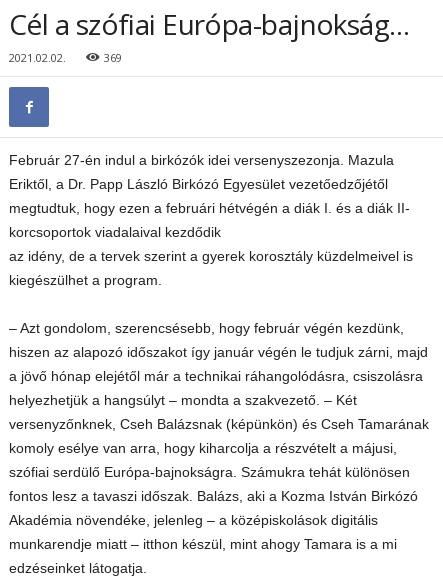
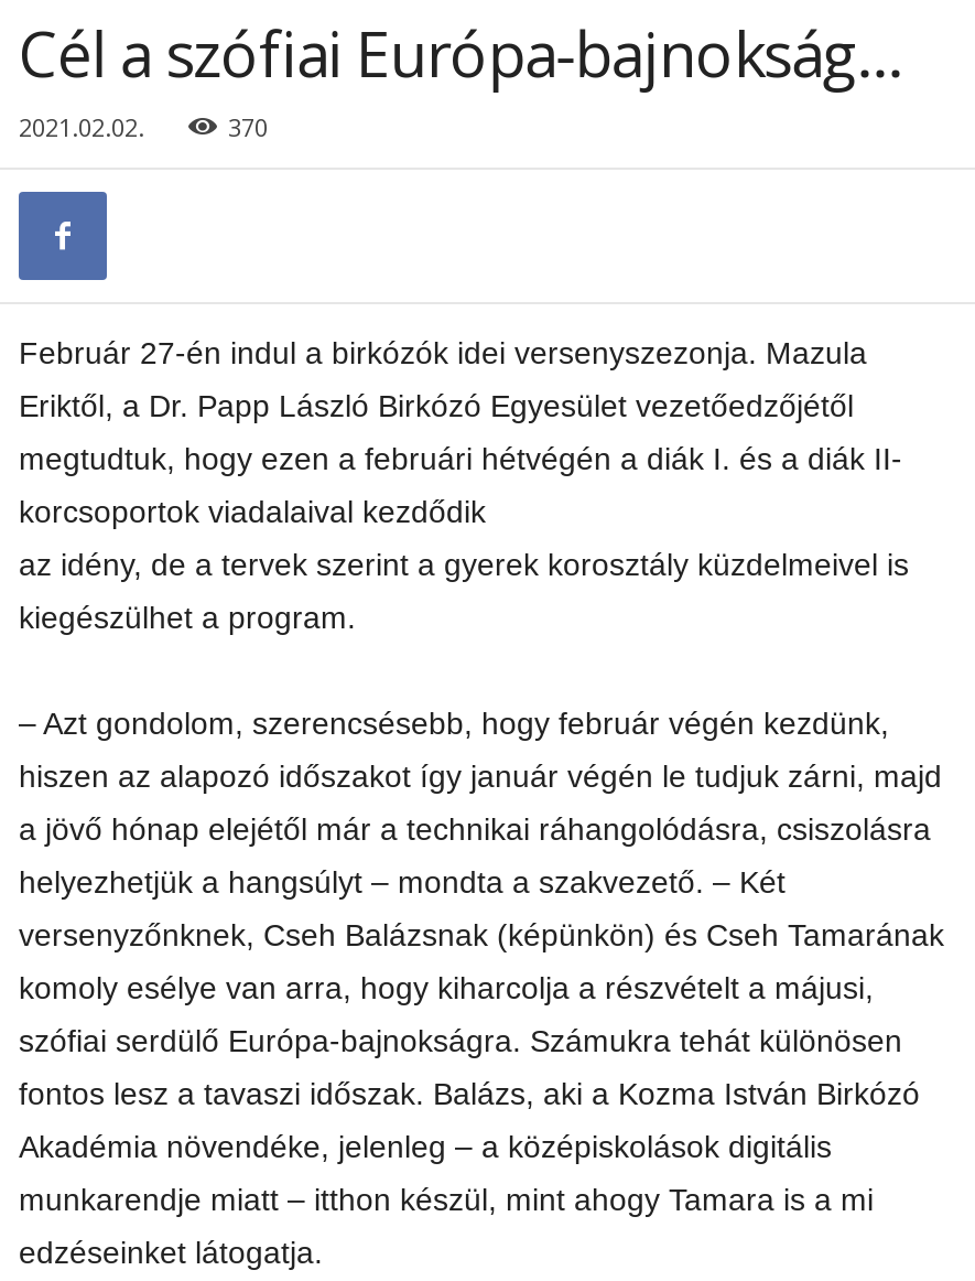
- 369
+ 370
